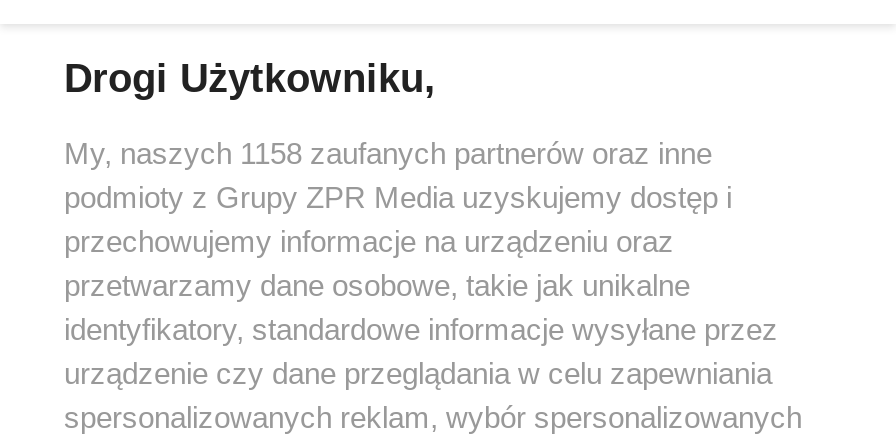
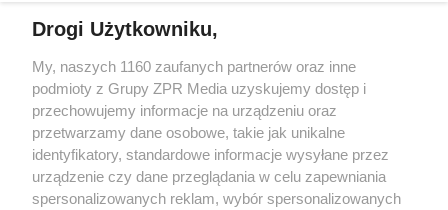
- My, naszych 1158 zaufanych partnerów oraz inne
+ My, naszych 1160 zaufanych partnerów oraz inne
